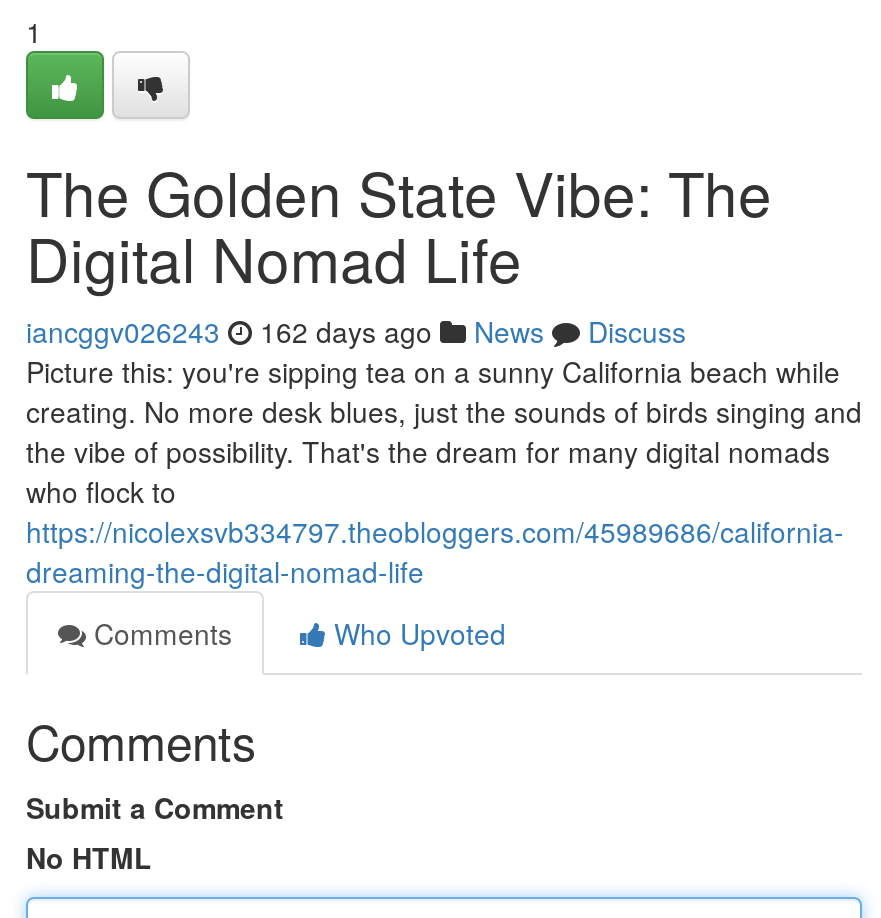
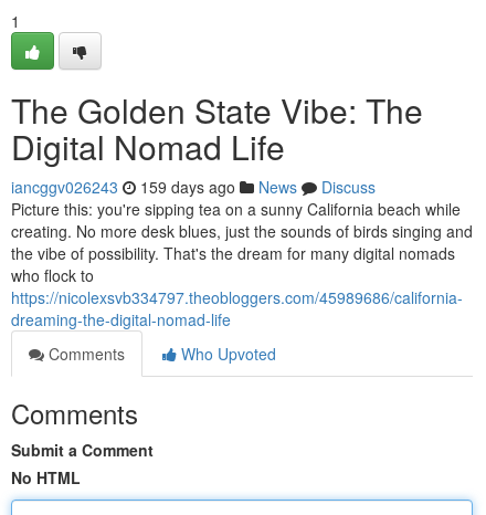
- iancggv026243 162 days ago News Discuss
+ iancggv026243 159 days ago News Discuss
